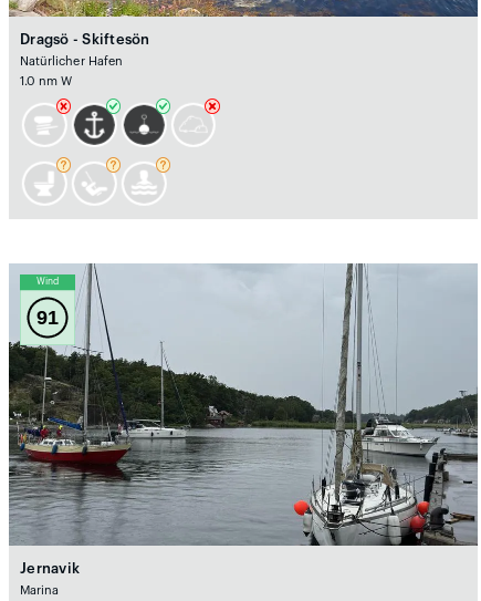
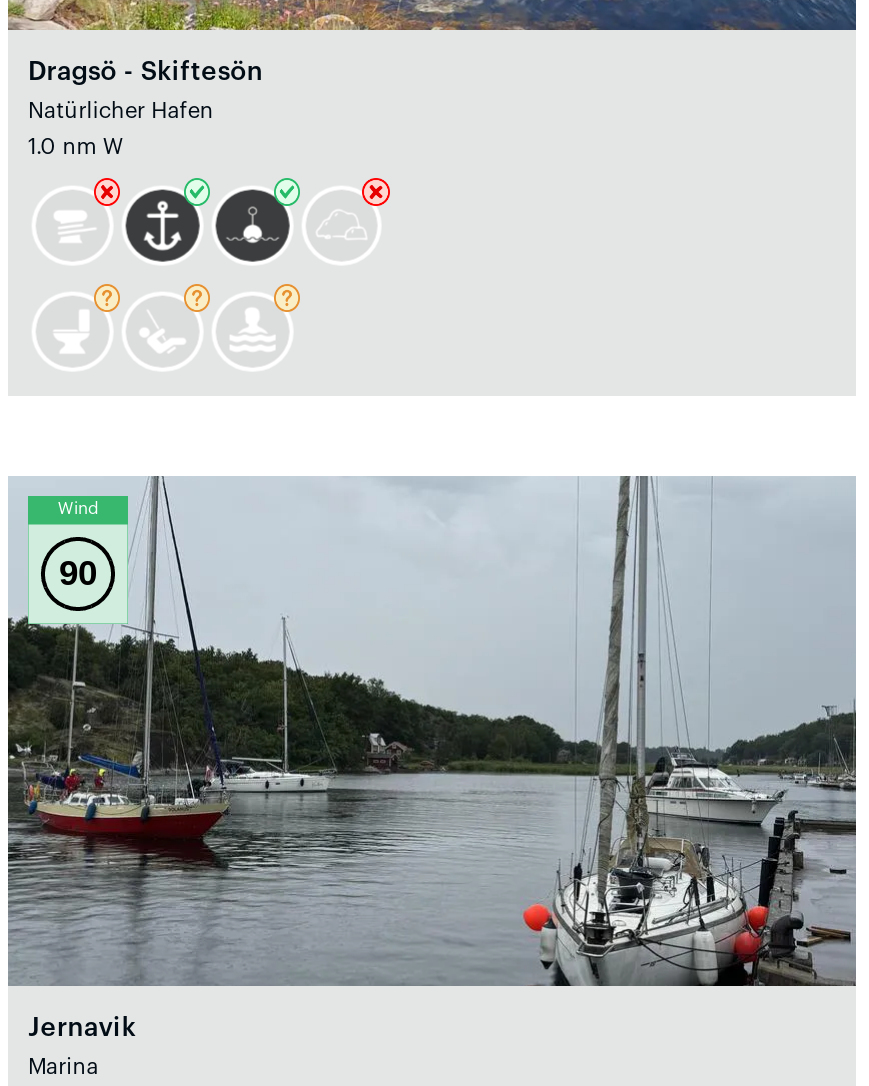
- 91
+ 90
